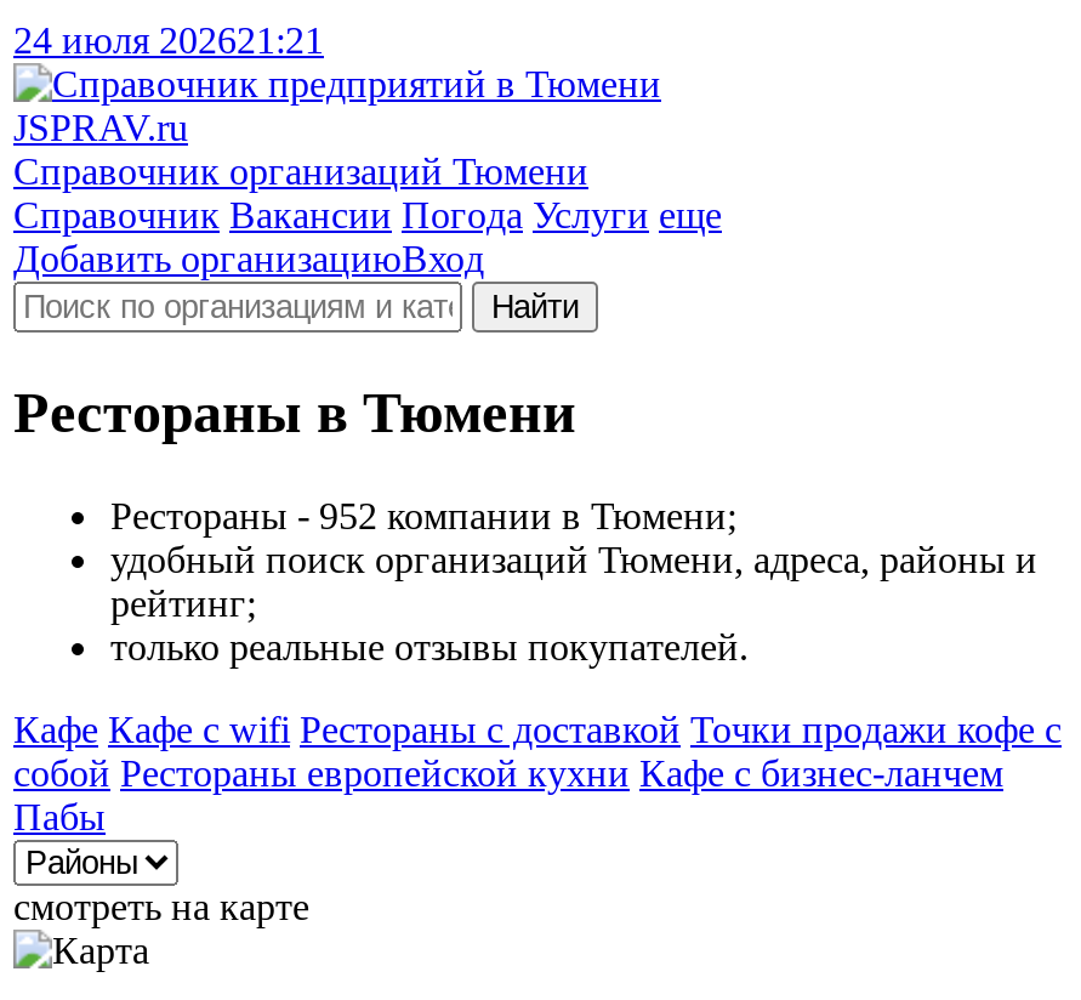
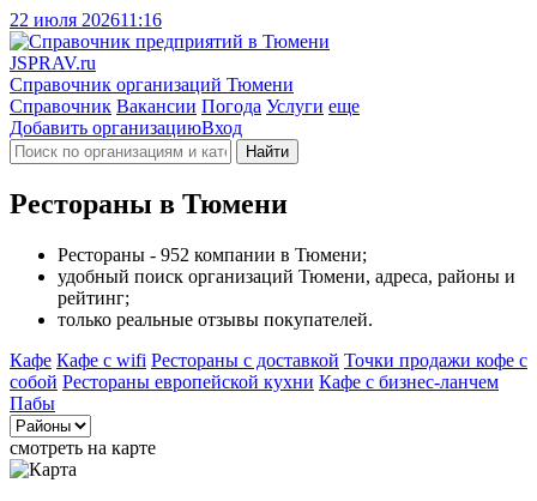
- 24 июля 202621:21
+ 22 июля 202611:16
